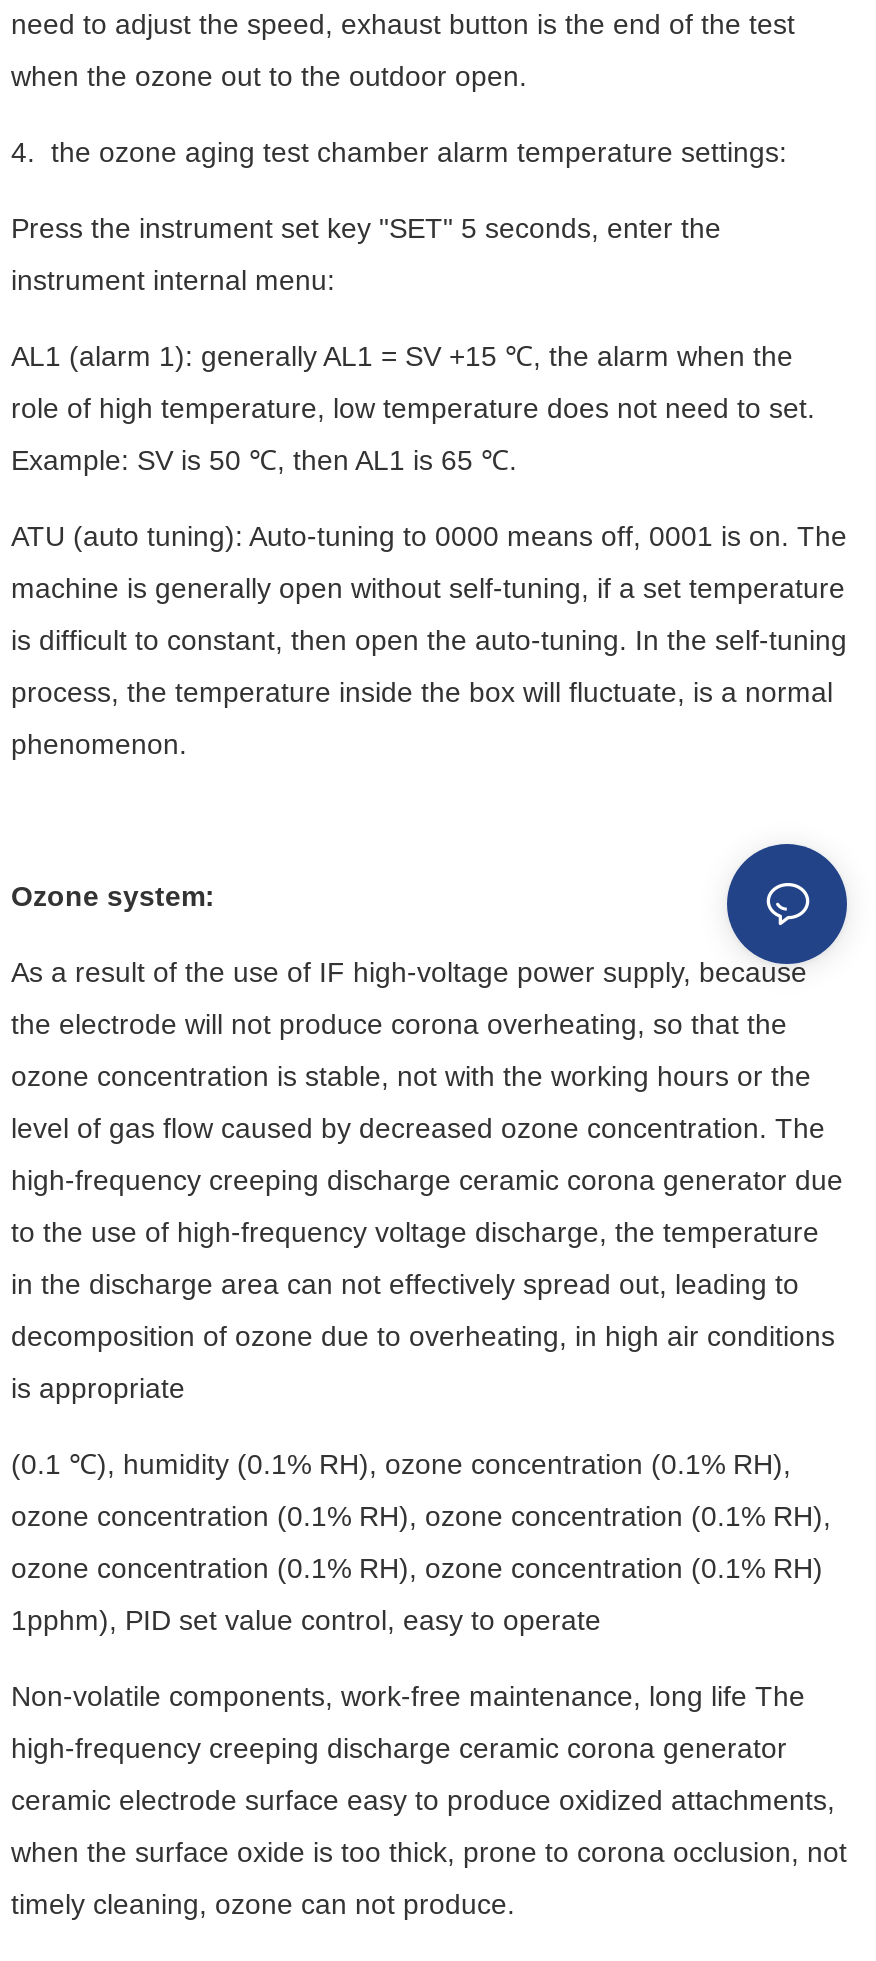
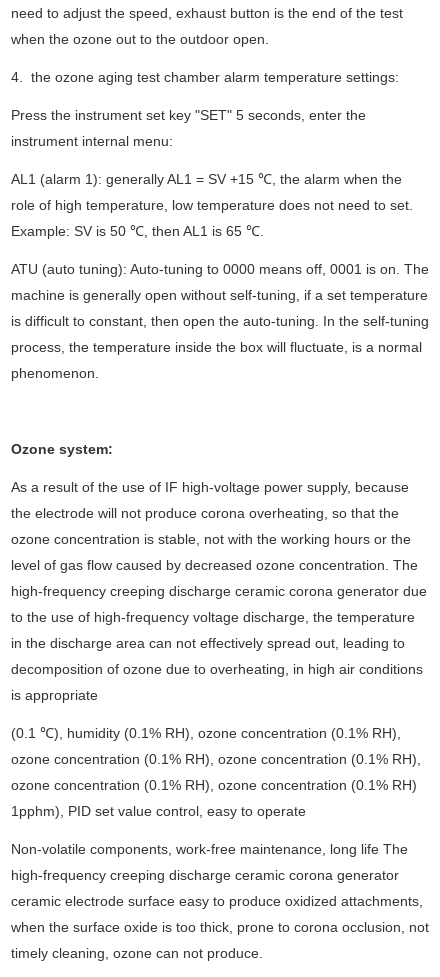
- [image]
